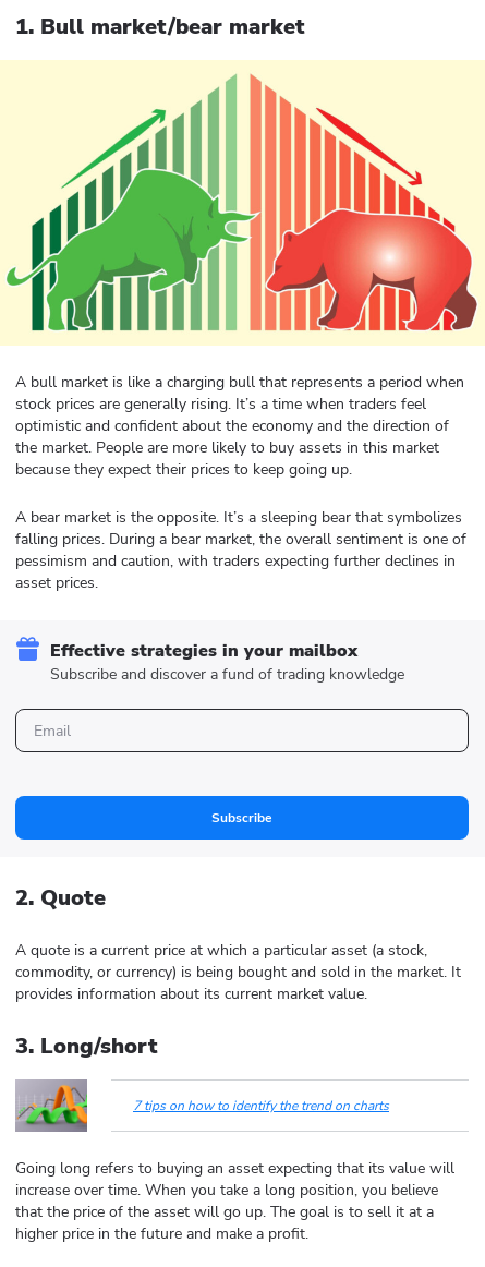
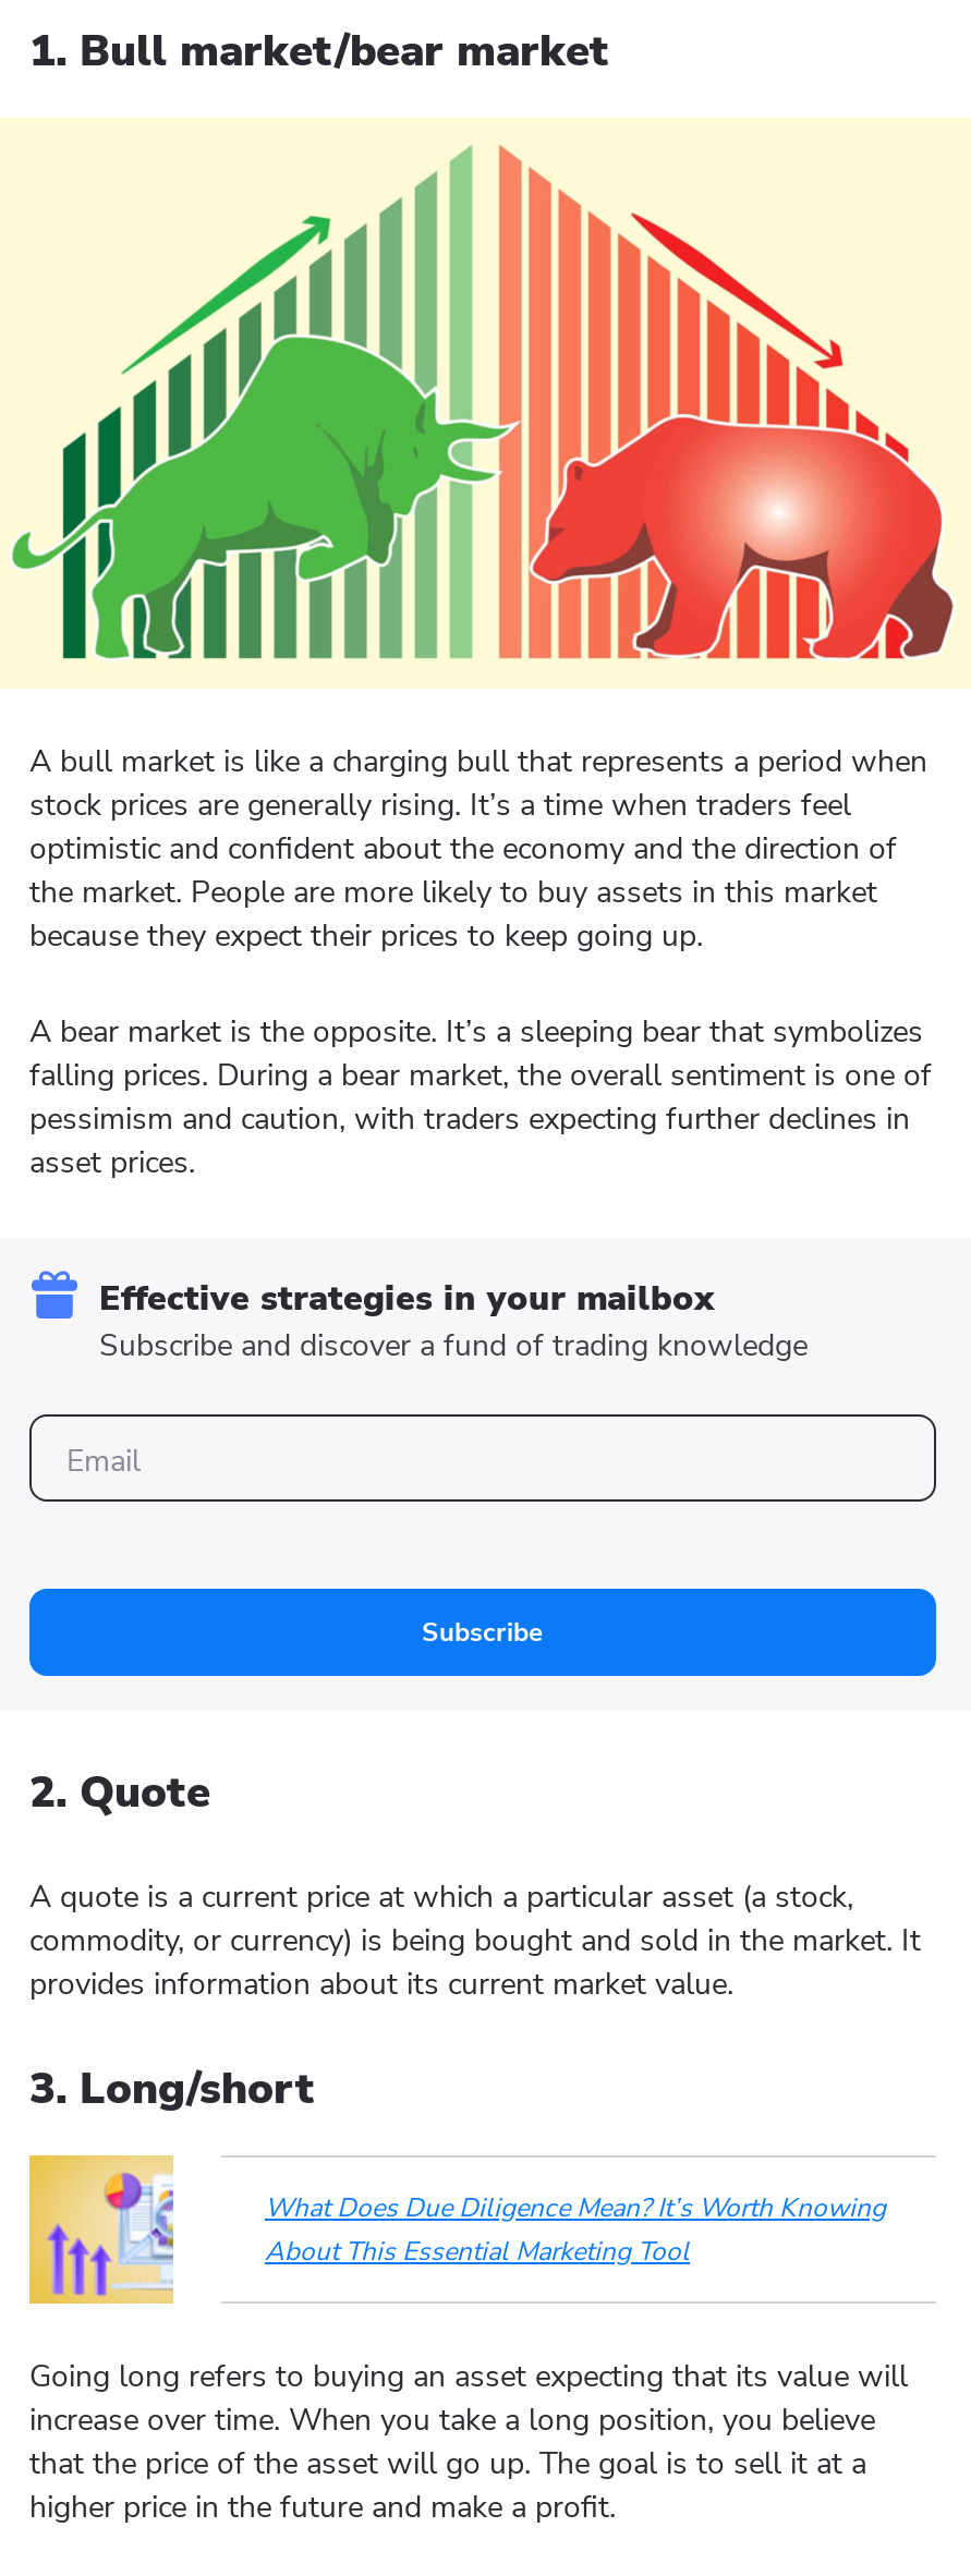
- [image]
+ [image]

- 7 tips on how to identify the trend on charts
+ What Does Due Diligence Mean? It’s Worth Knowing
+ About This Essential Marketing Tool
